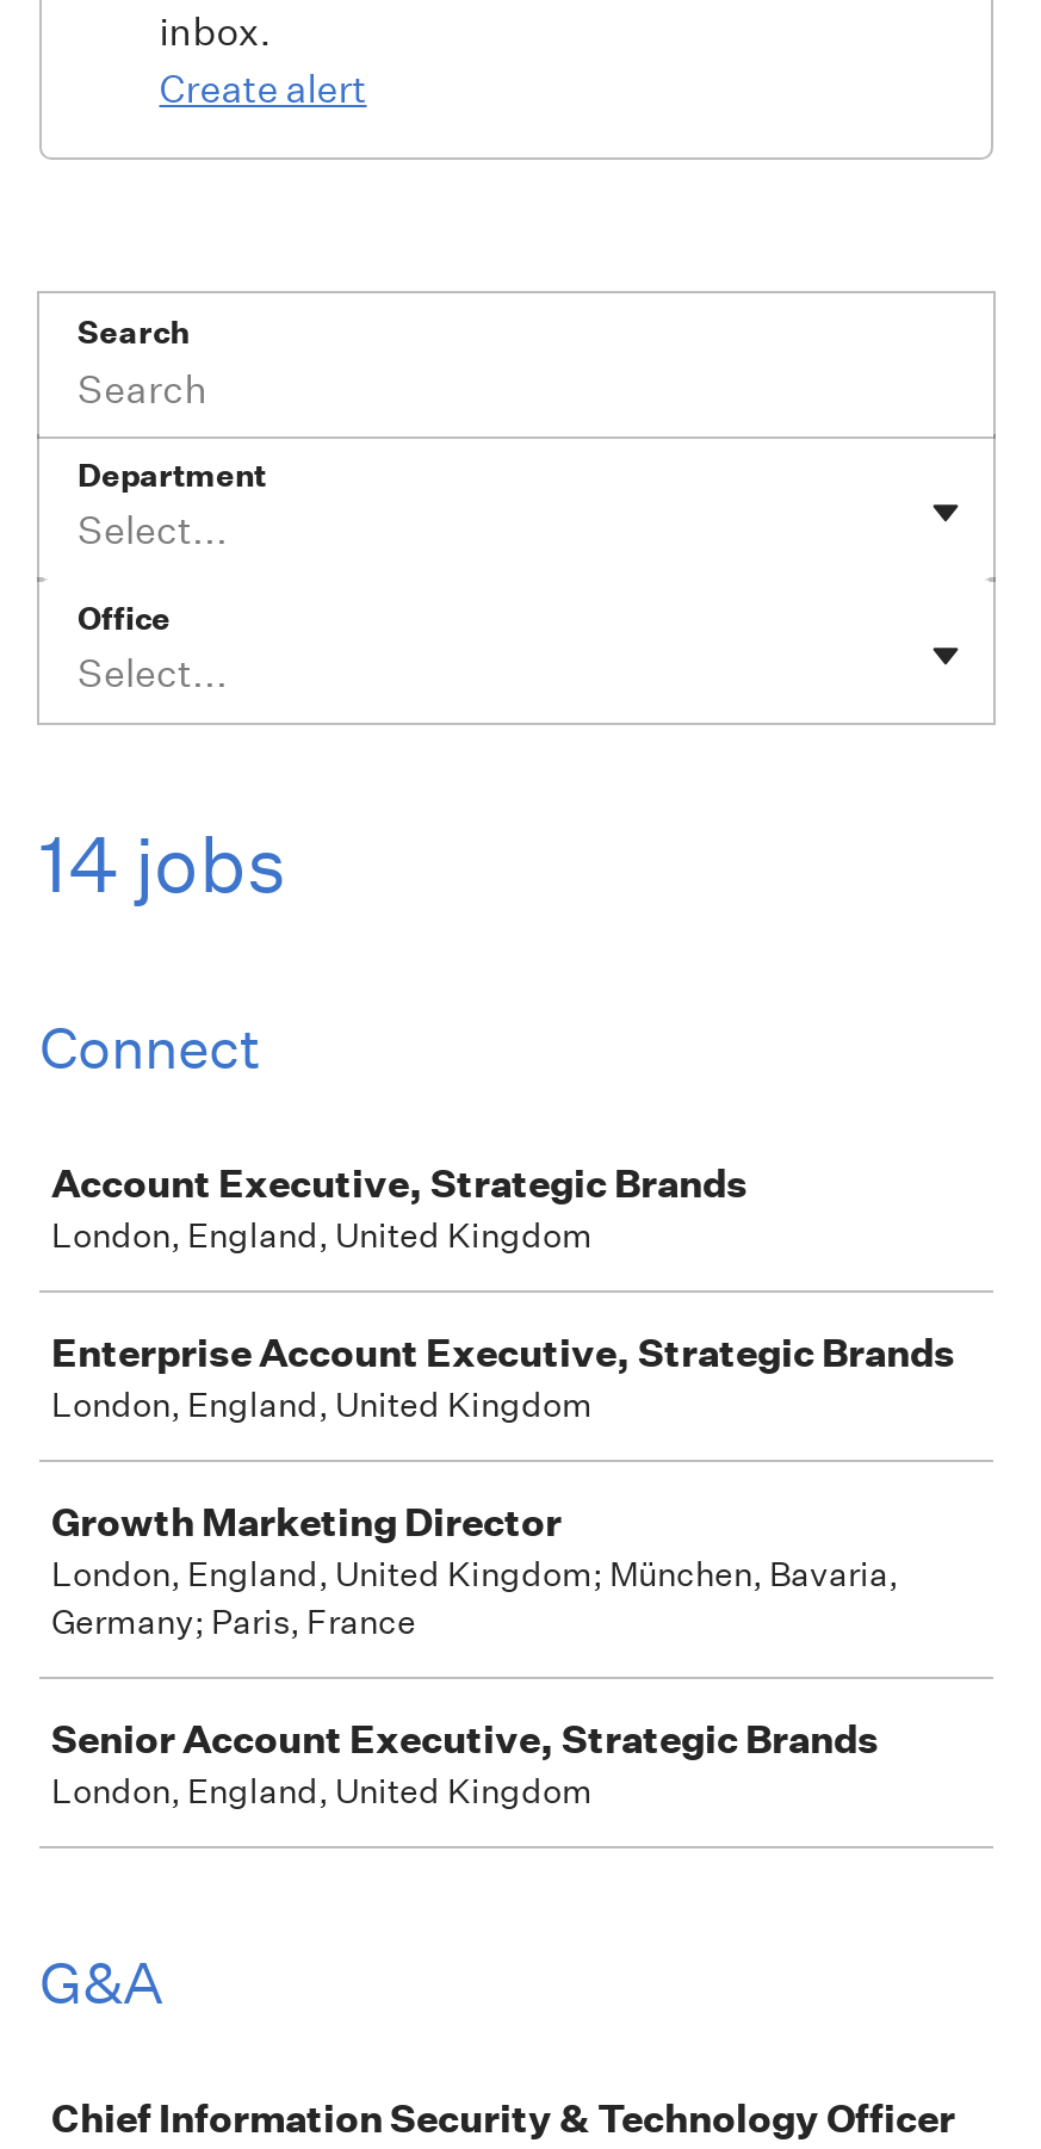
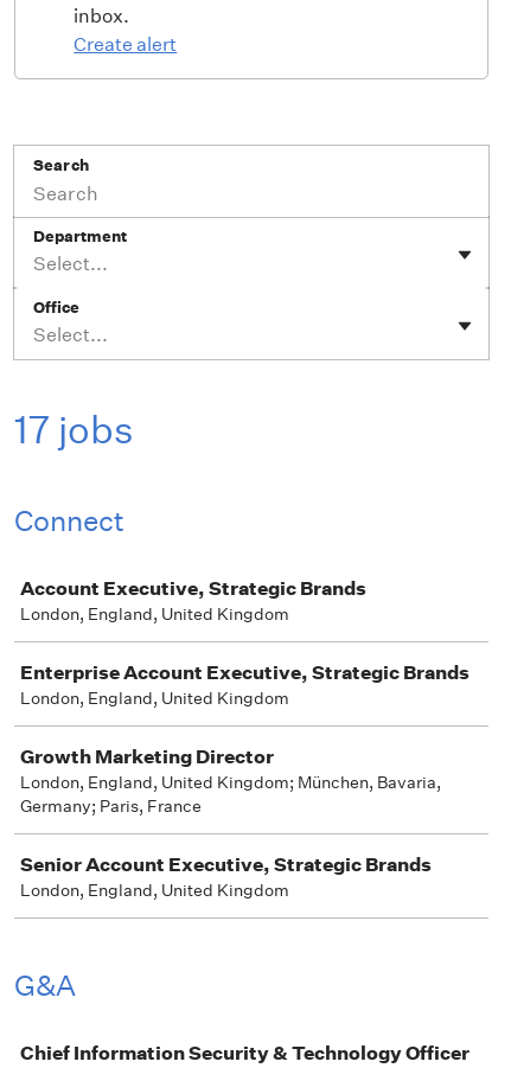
- 14 jobs
+ 17 jobs
